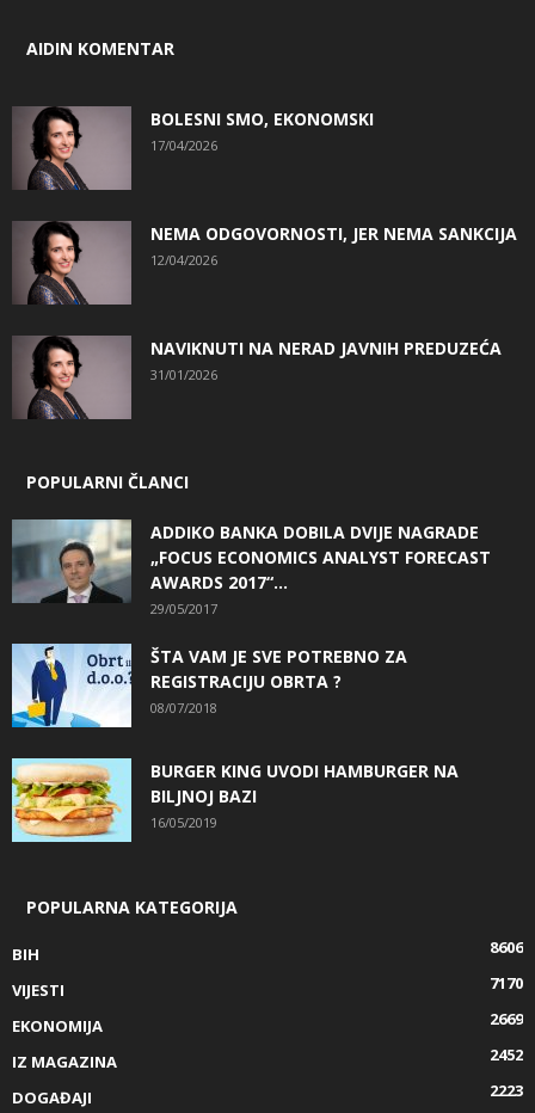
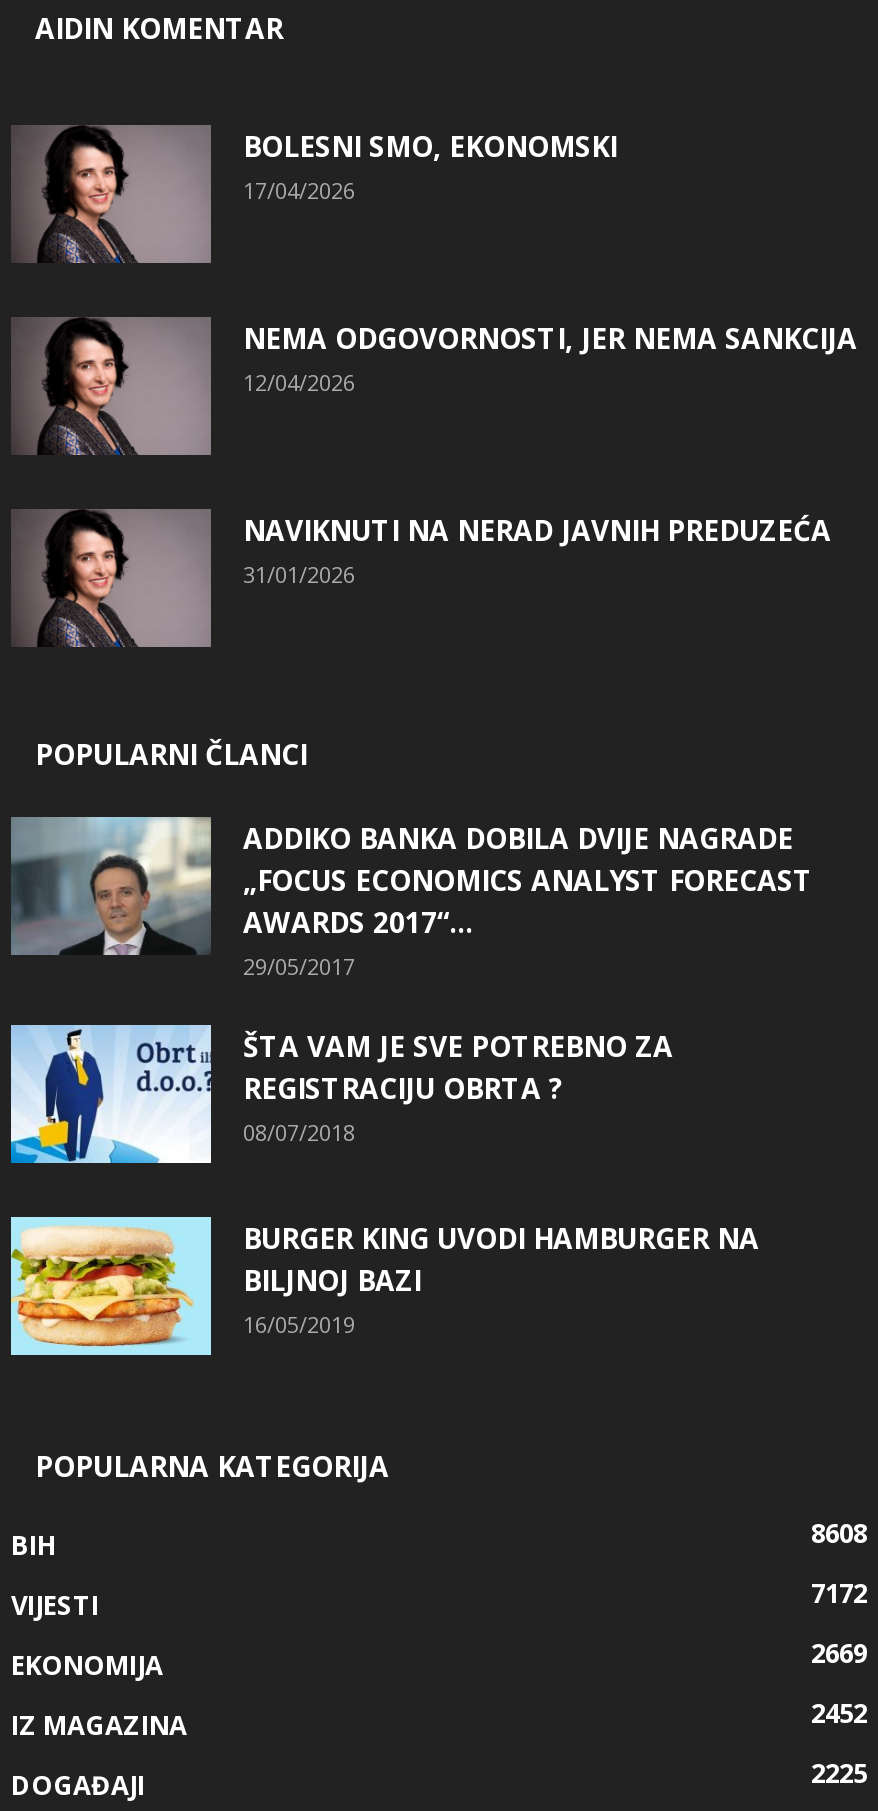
- 8606
+ 8608

- 7170
+ 7172

- 2223
+ 2225
